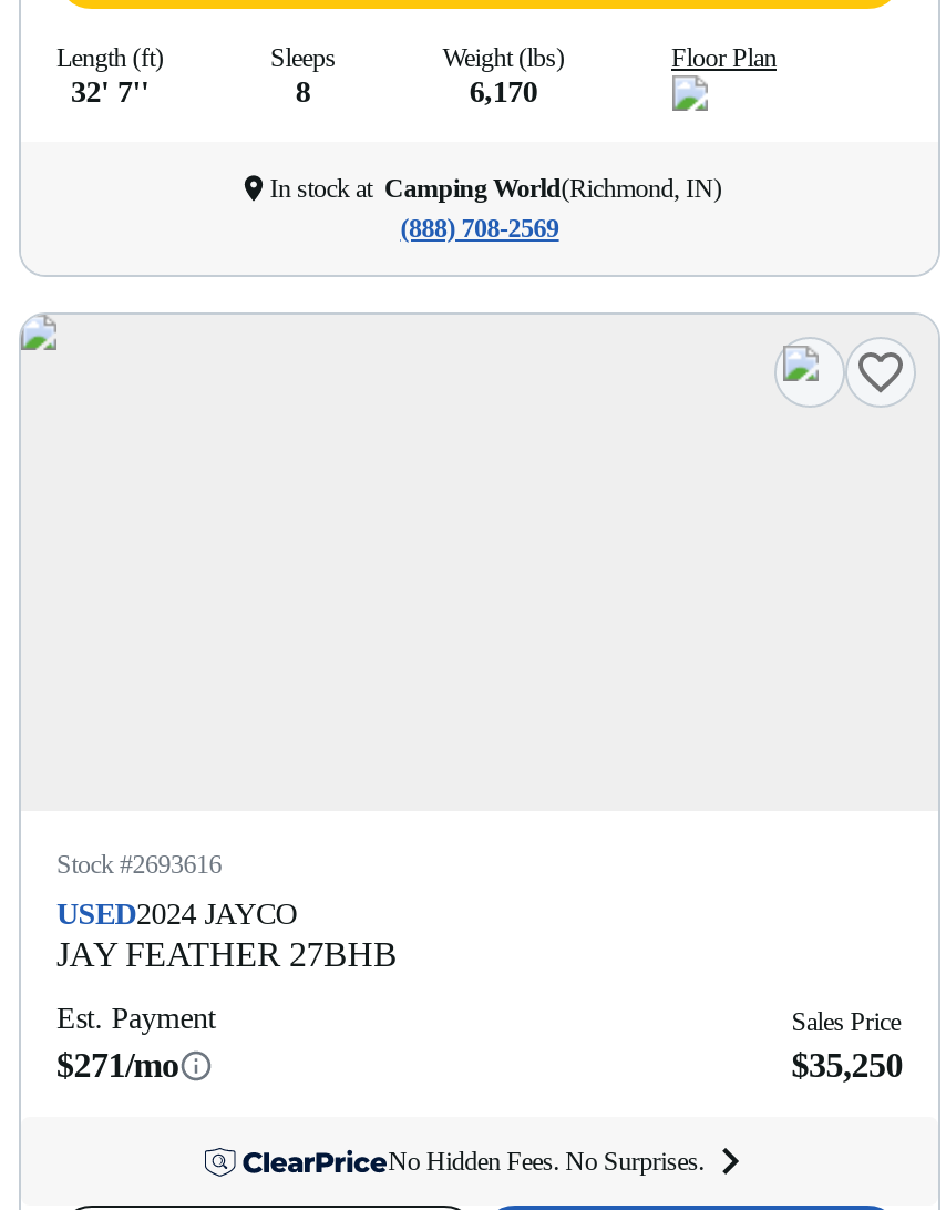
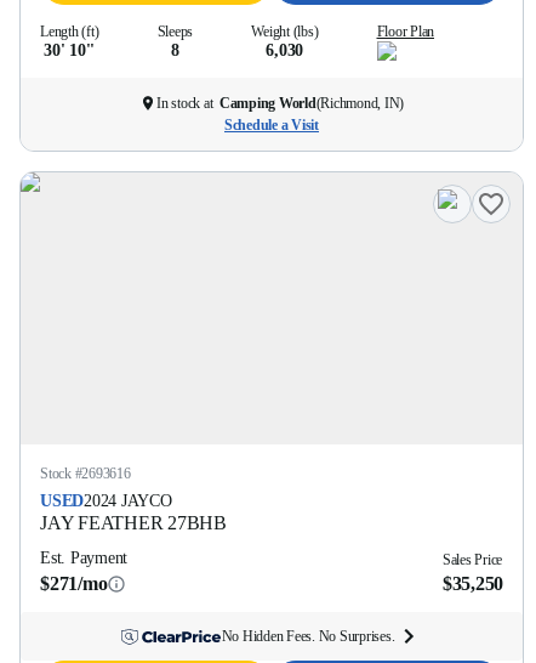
- 32' 7''
+ 30' 10''

- 6,170
+ 6,030

- (888) 708-2569
+ Schedule a Visit
